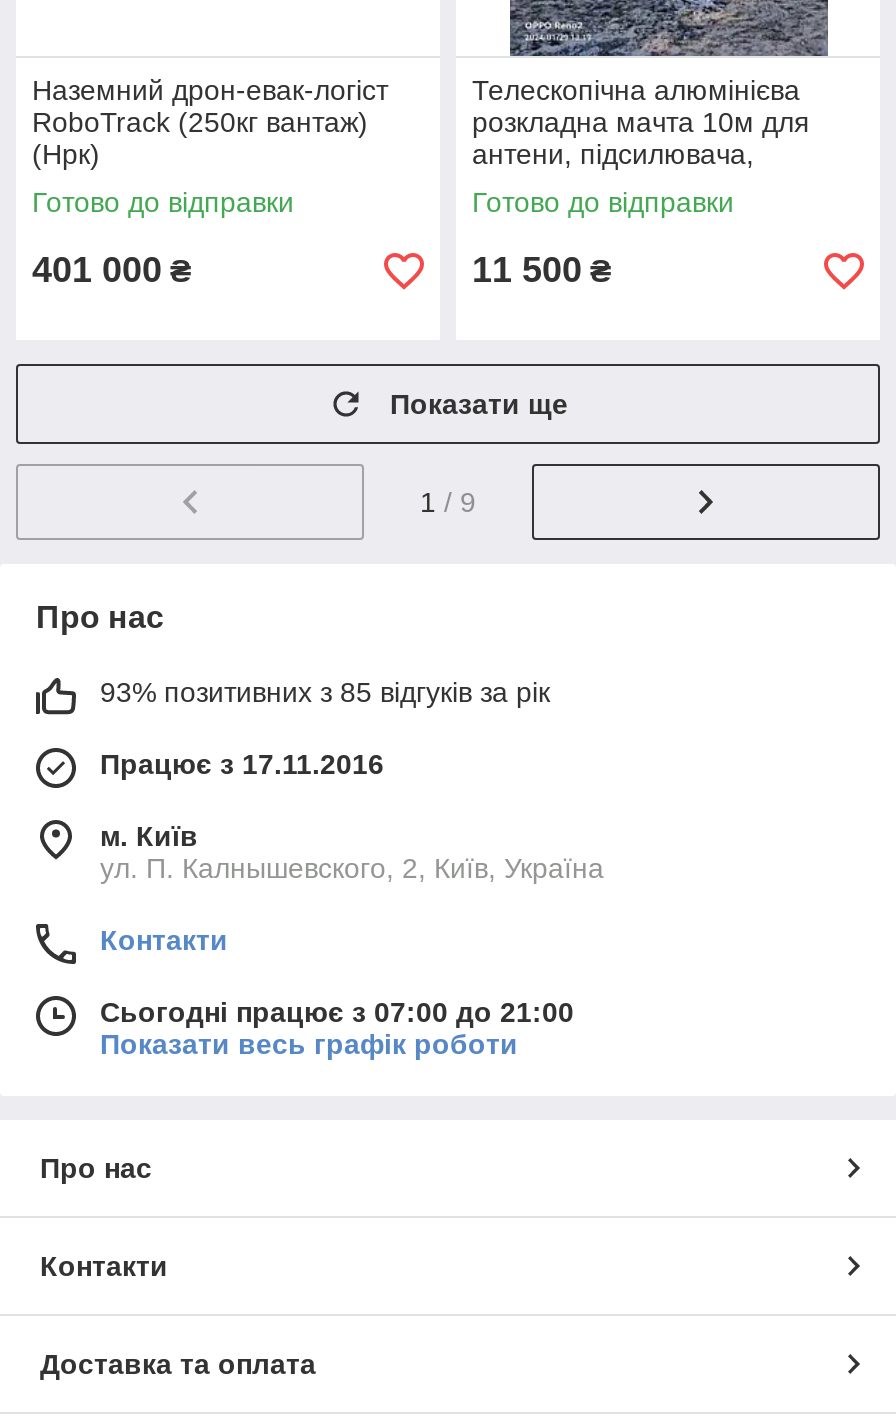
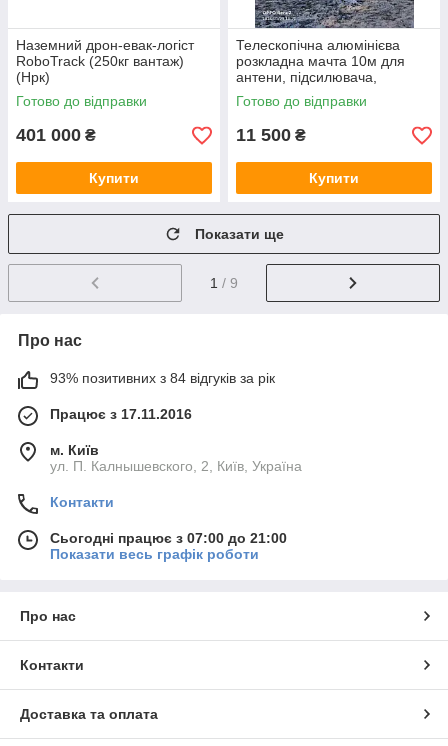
+ Купити

+ Купити

- 93% позитивних з 85 відгуків за рік
+ 93% позитивних з 84 відгуків за рік
